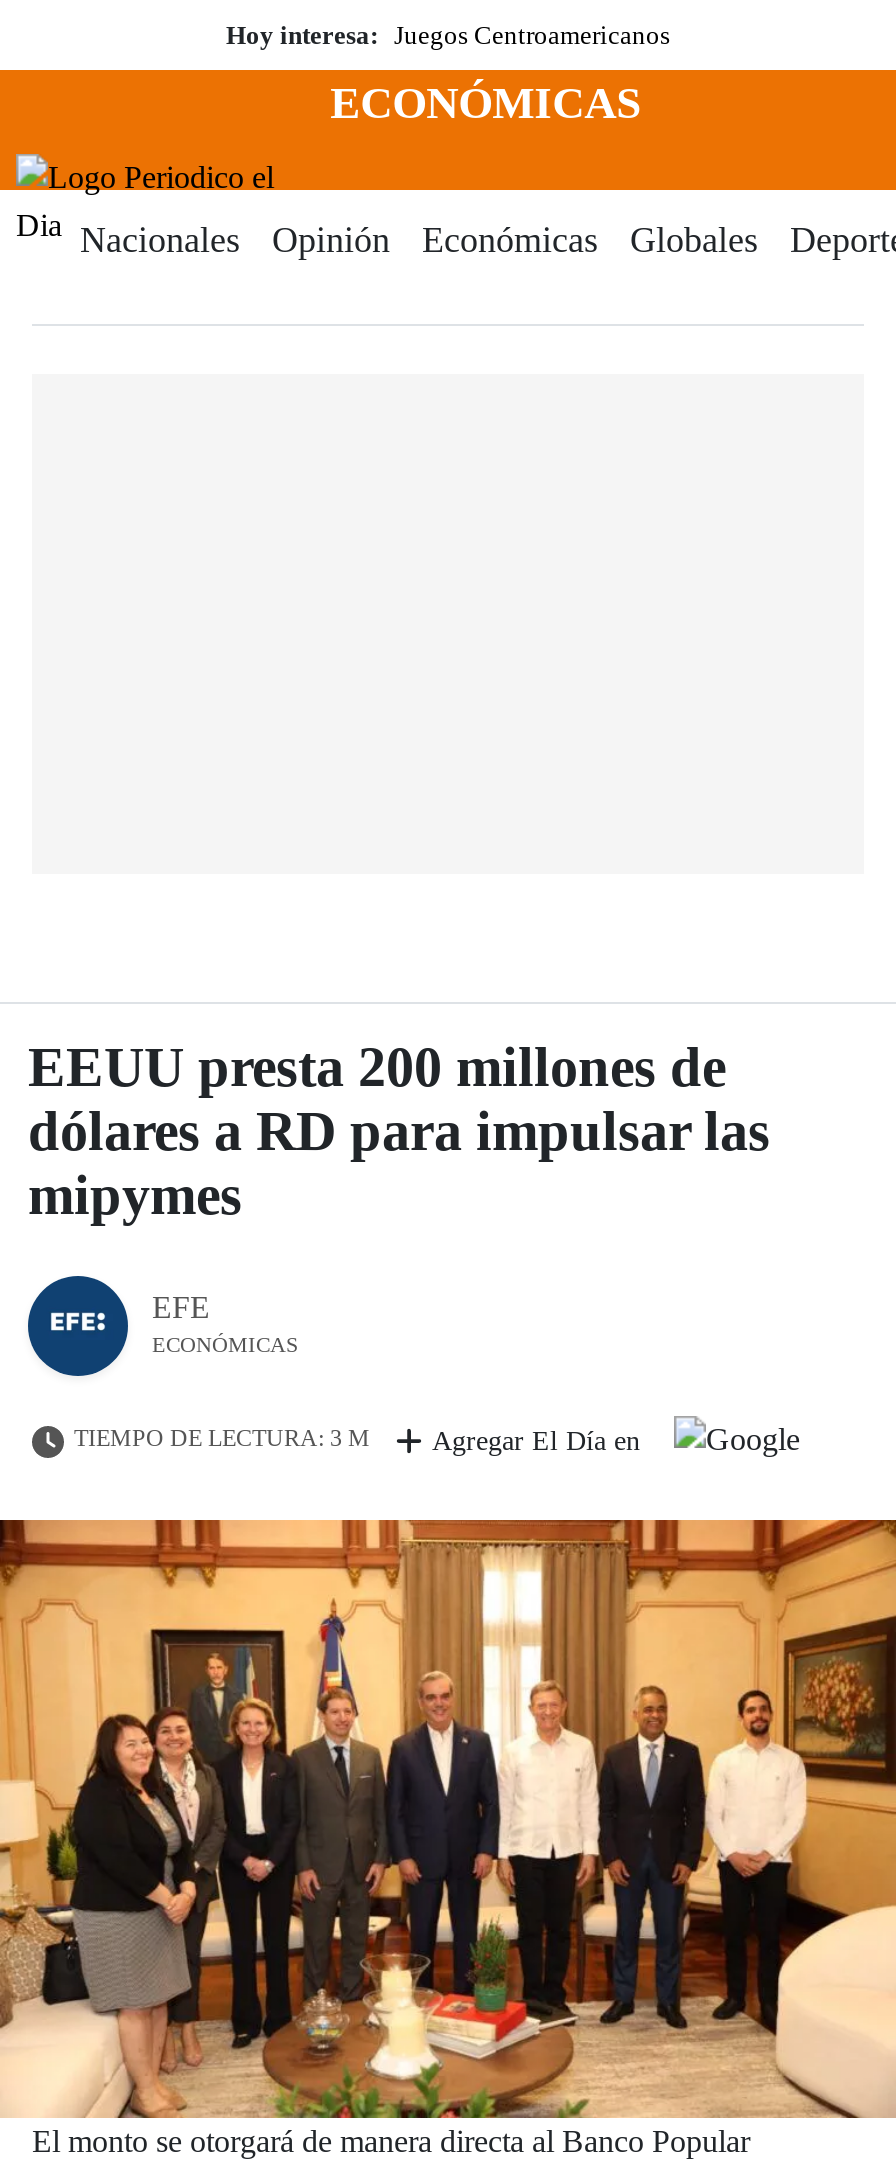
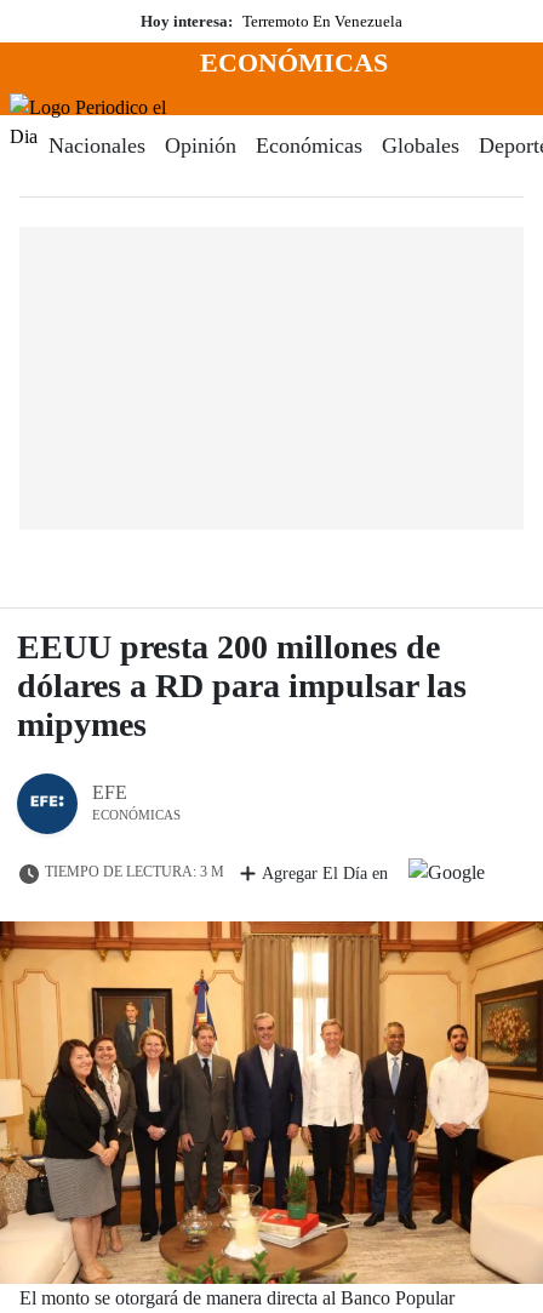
- Hoy interesa: Juegos Centroamericanos
+ Hoy interesa: Terremoto En Venezuela
